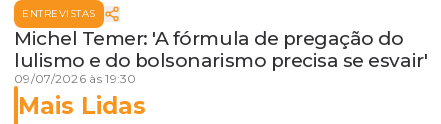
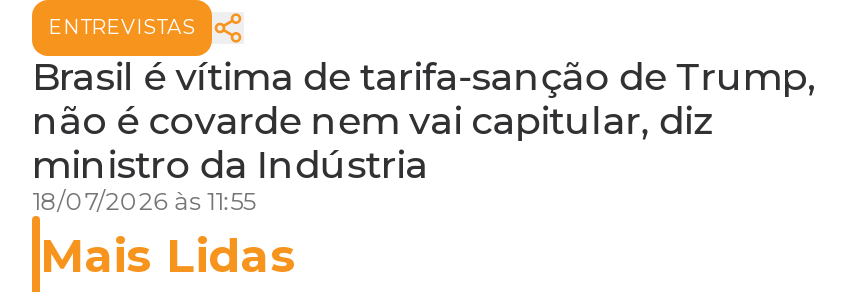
- Michel Temer: 'A fórmula de pregação do
- lulismo e do bolsonarismo precisa se esvair'
- 09/07/2026 às 19:30
+ Brasil é vítima de tarifa-sanção de Trump,
+ não é covarde nem vai capitular, diz
+ ministro da Indústria
+ 18/07/2026 às 11:55
